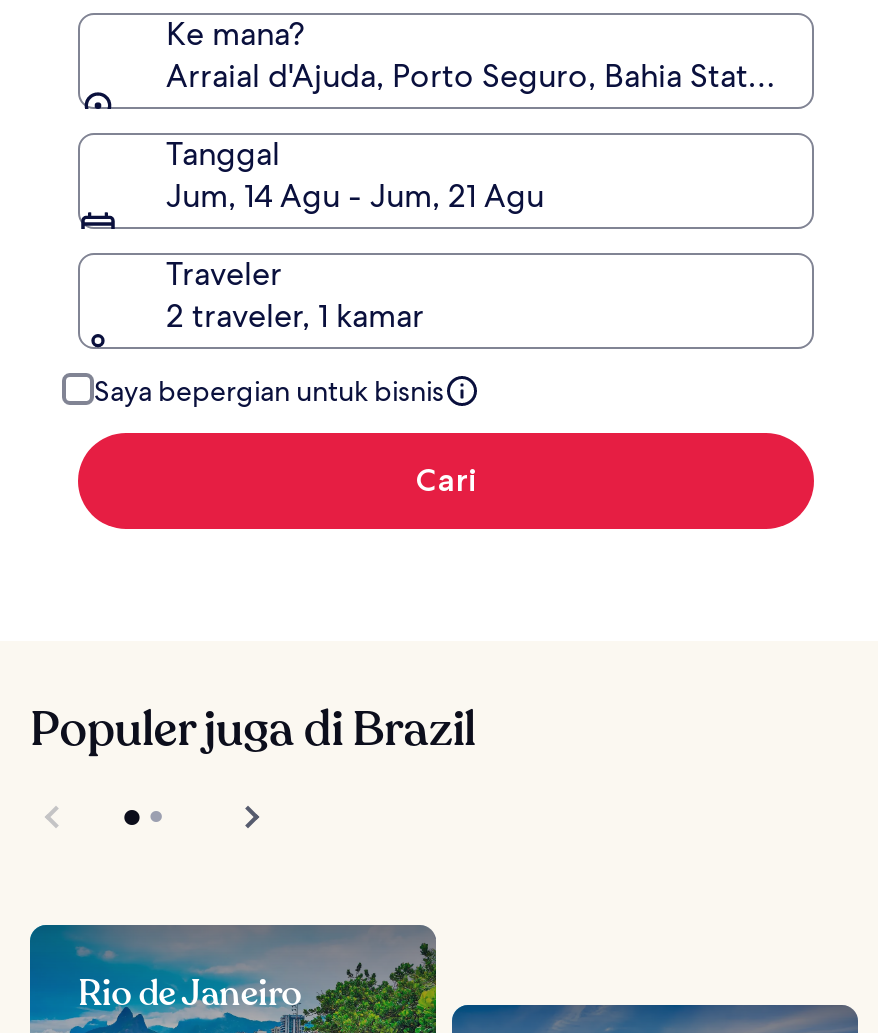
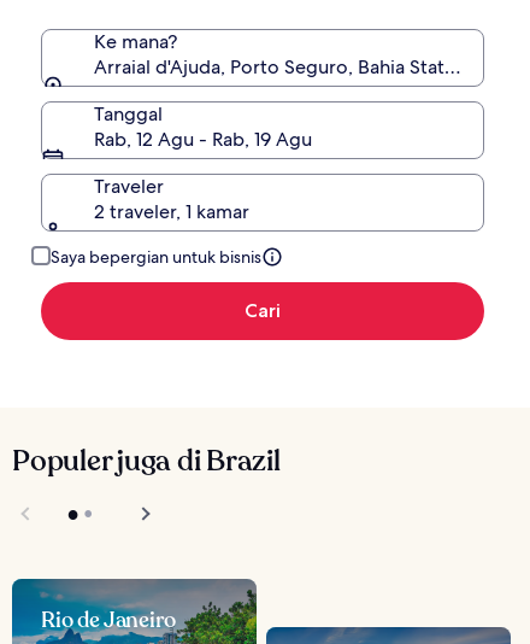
- Jum, 14 Agu - Jum, 21 Agu
+ Rab, 12 Agu - Rab, 19 Agu
